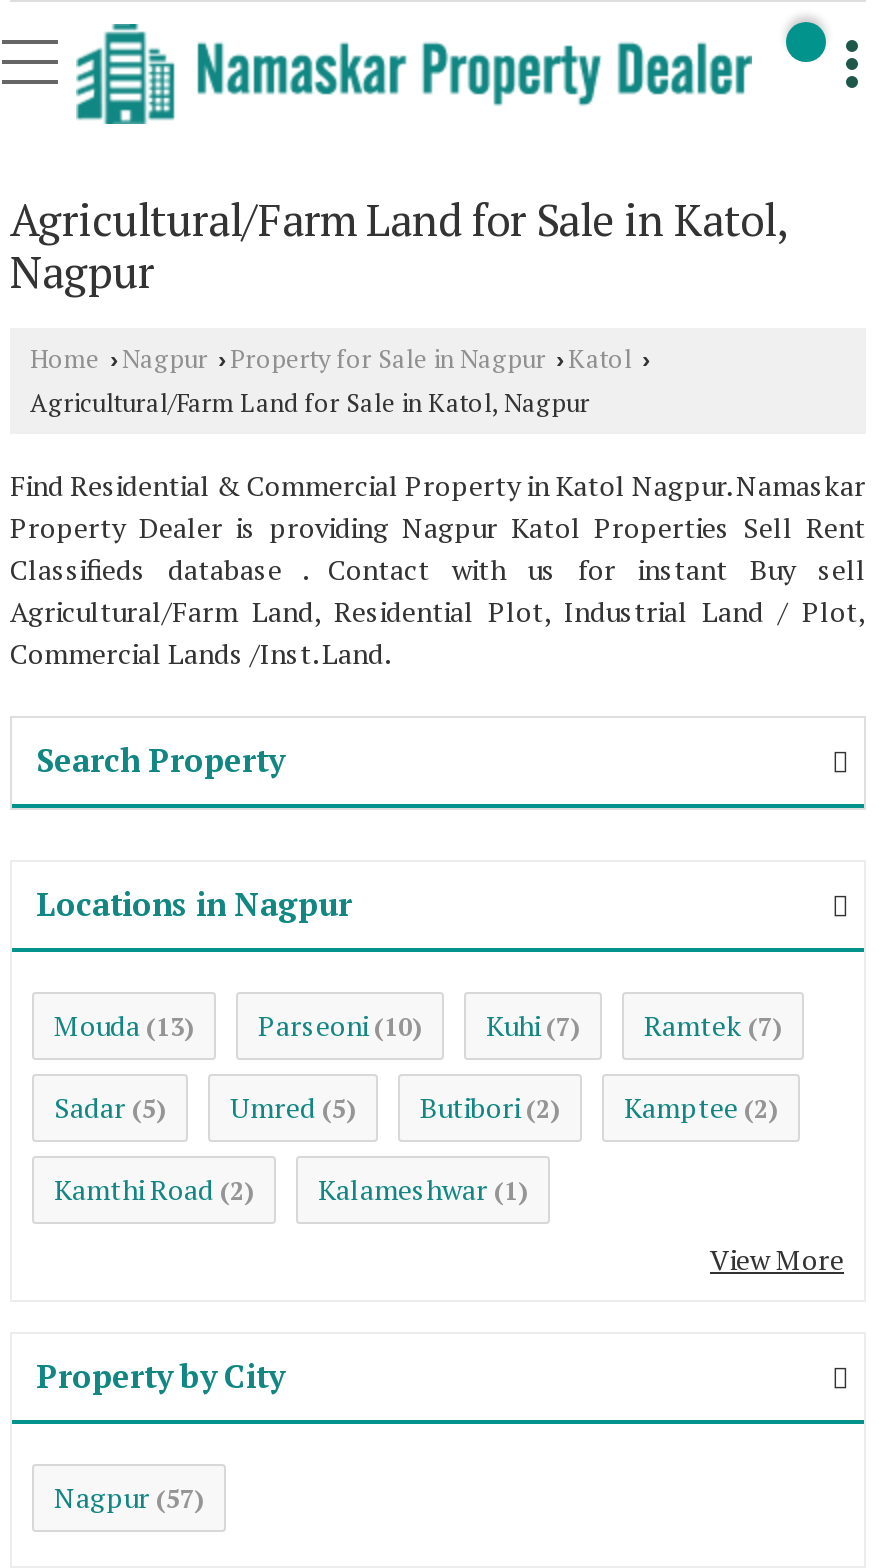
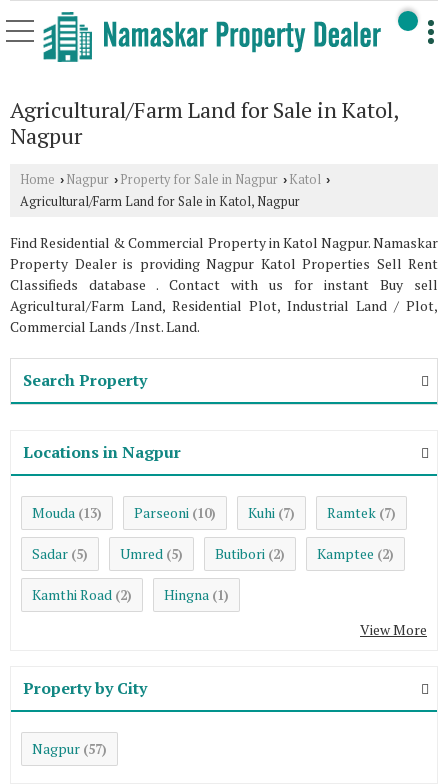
- Kamthi Road (2) Kalameshwar (1)
+ Kamthi Road (2) Hingna (1)
